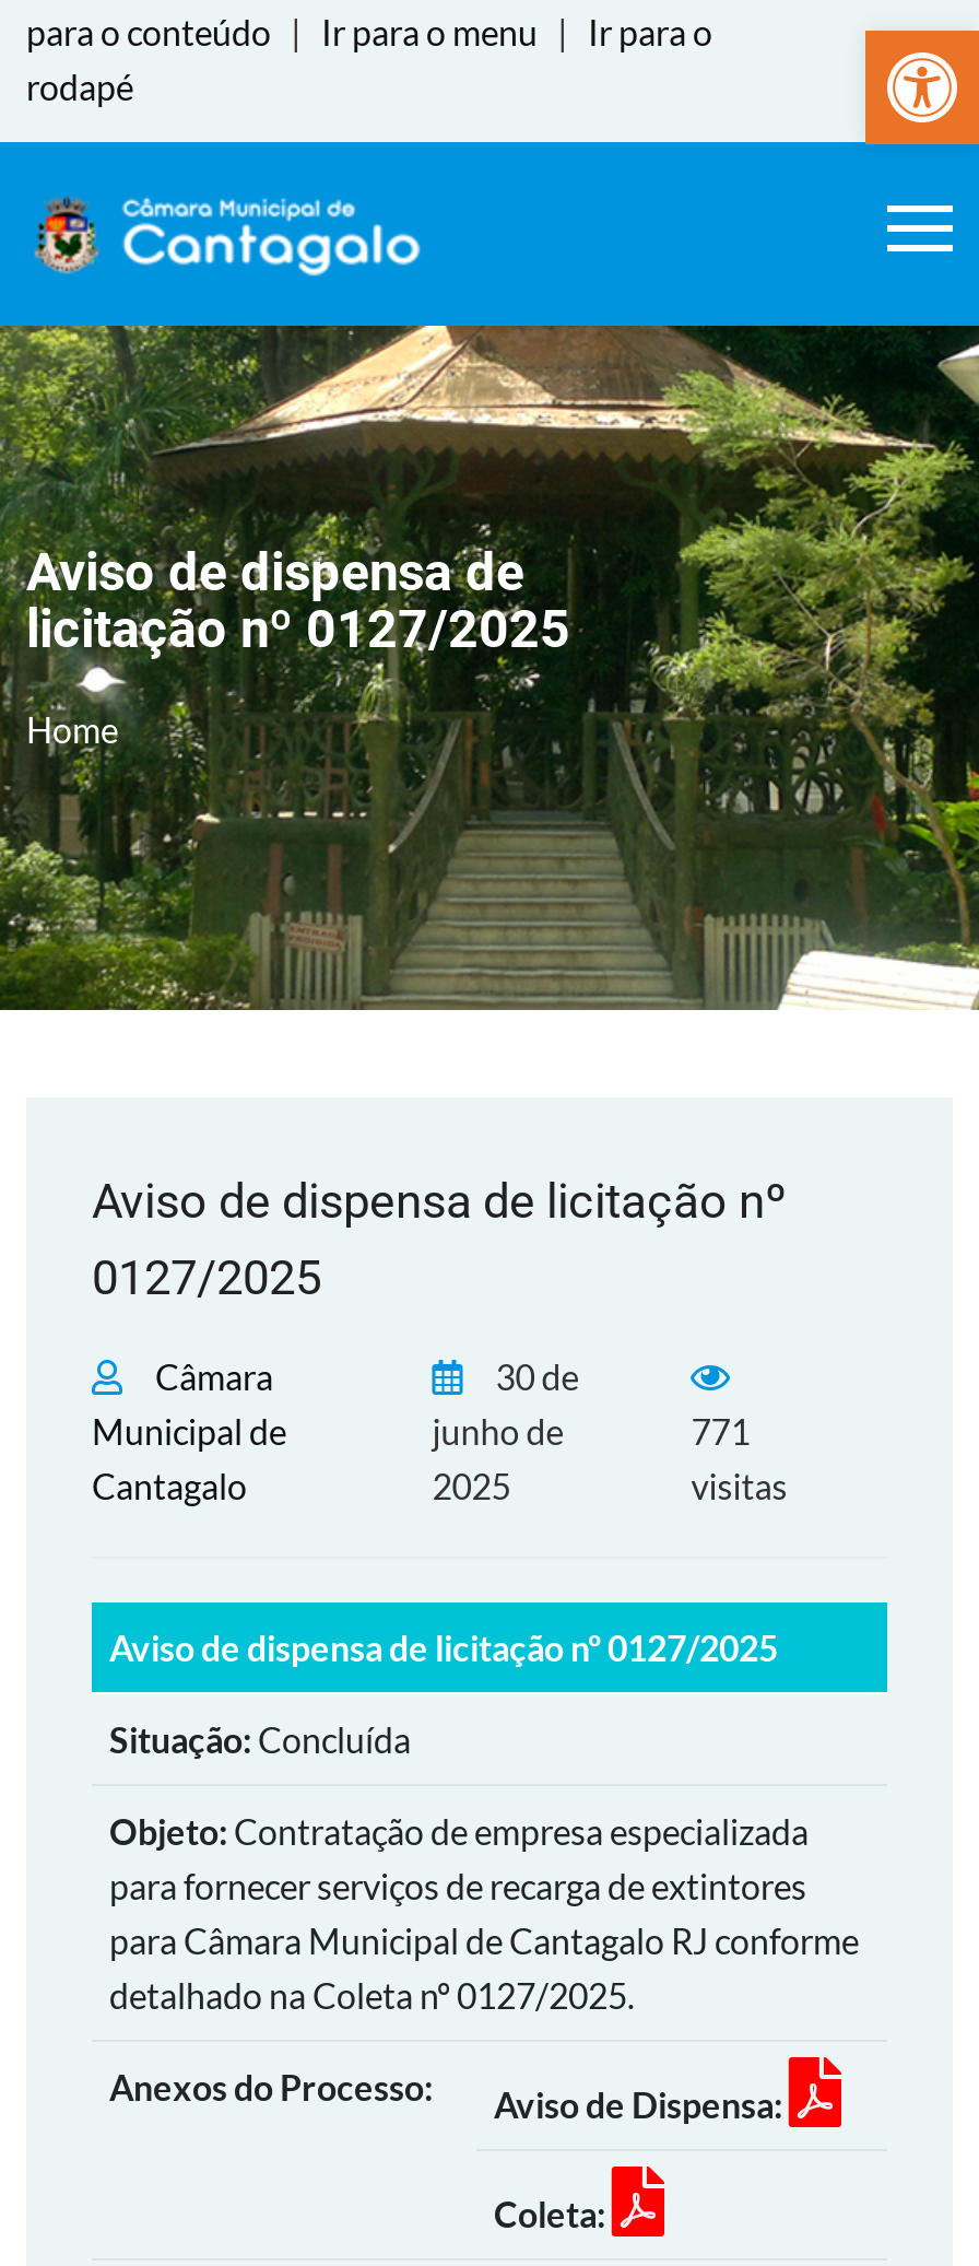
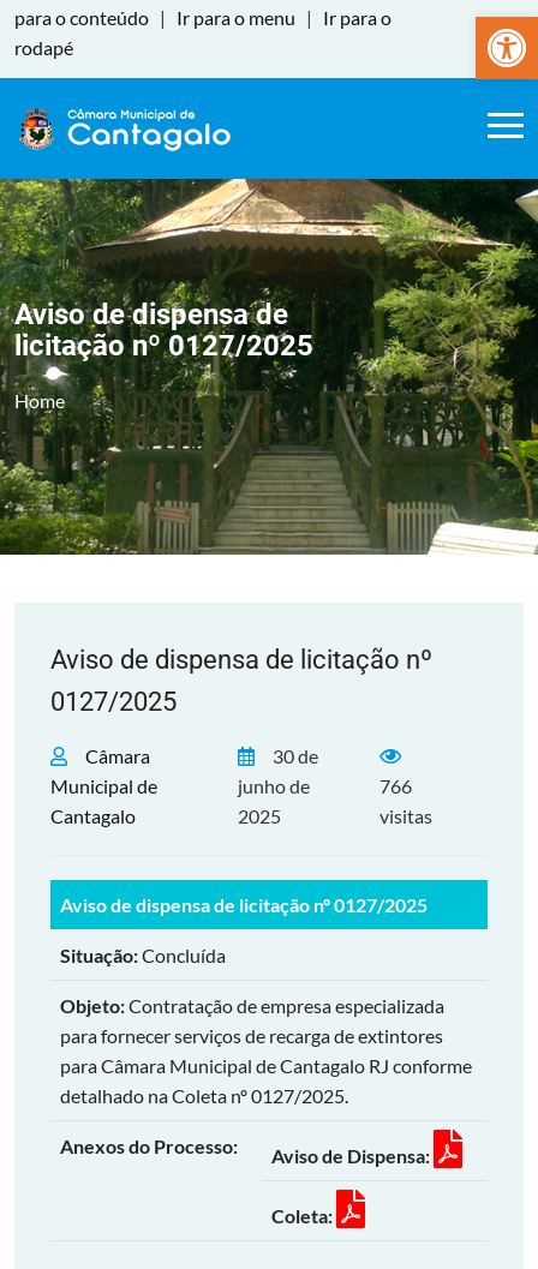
- 771
+ 766
